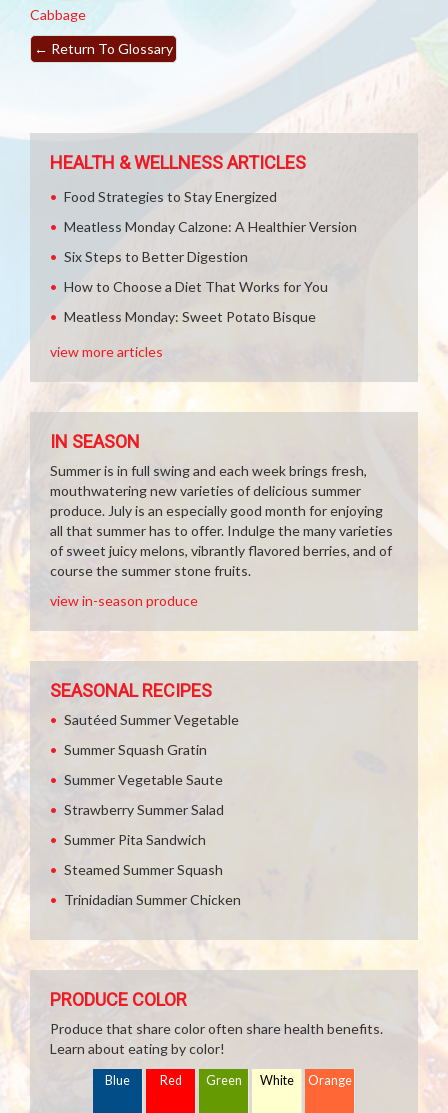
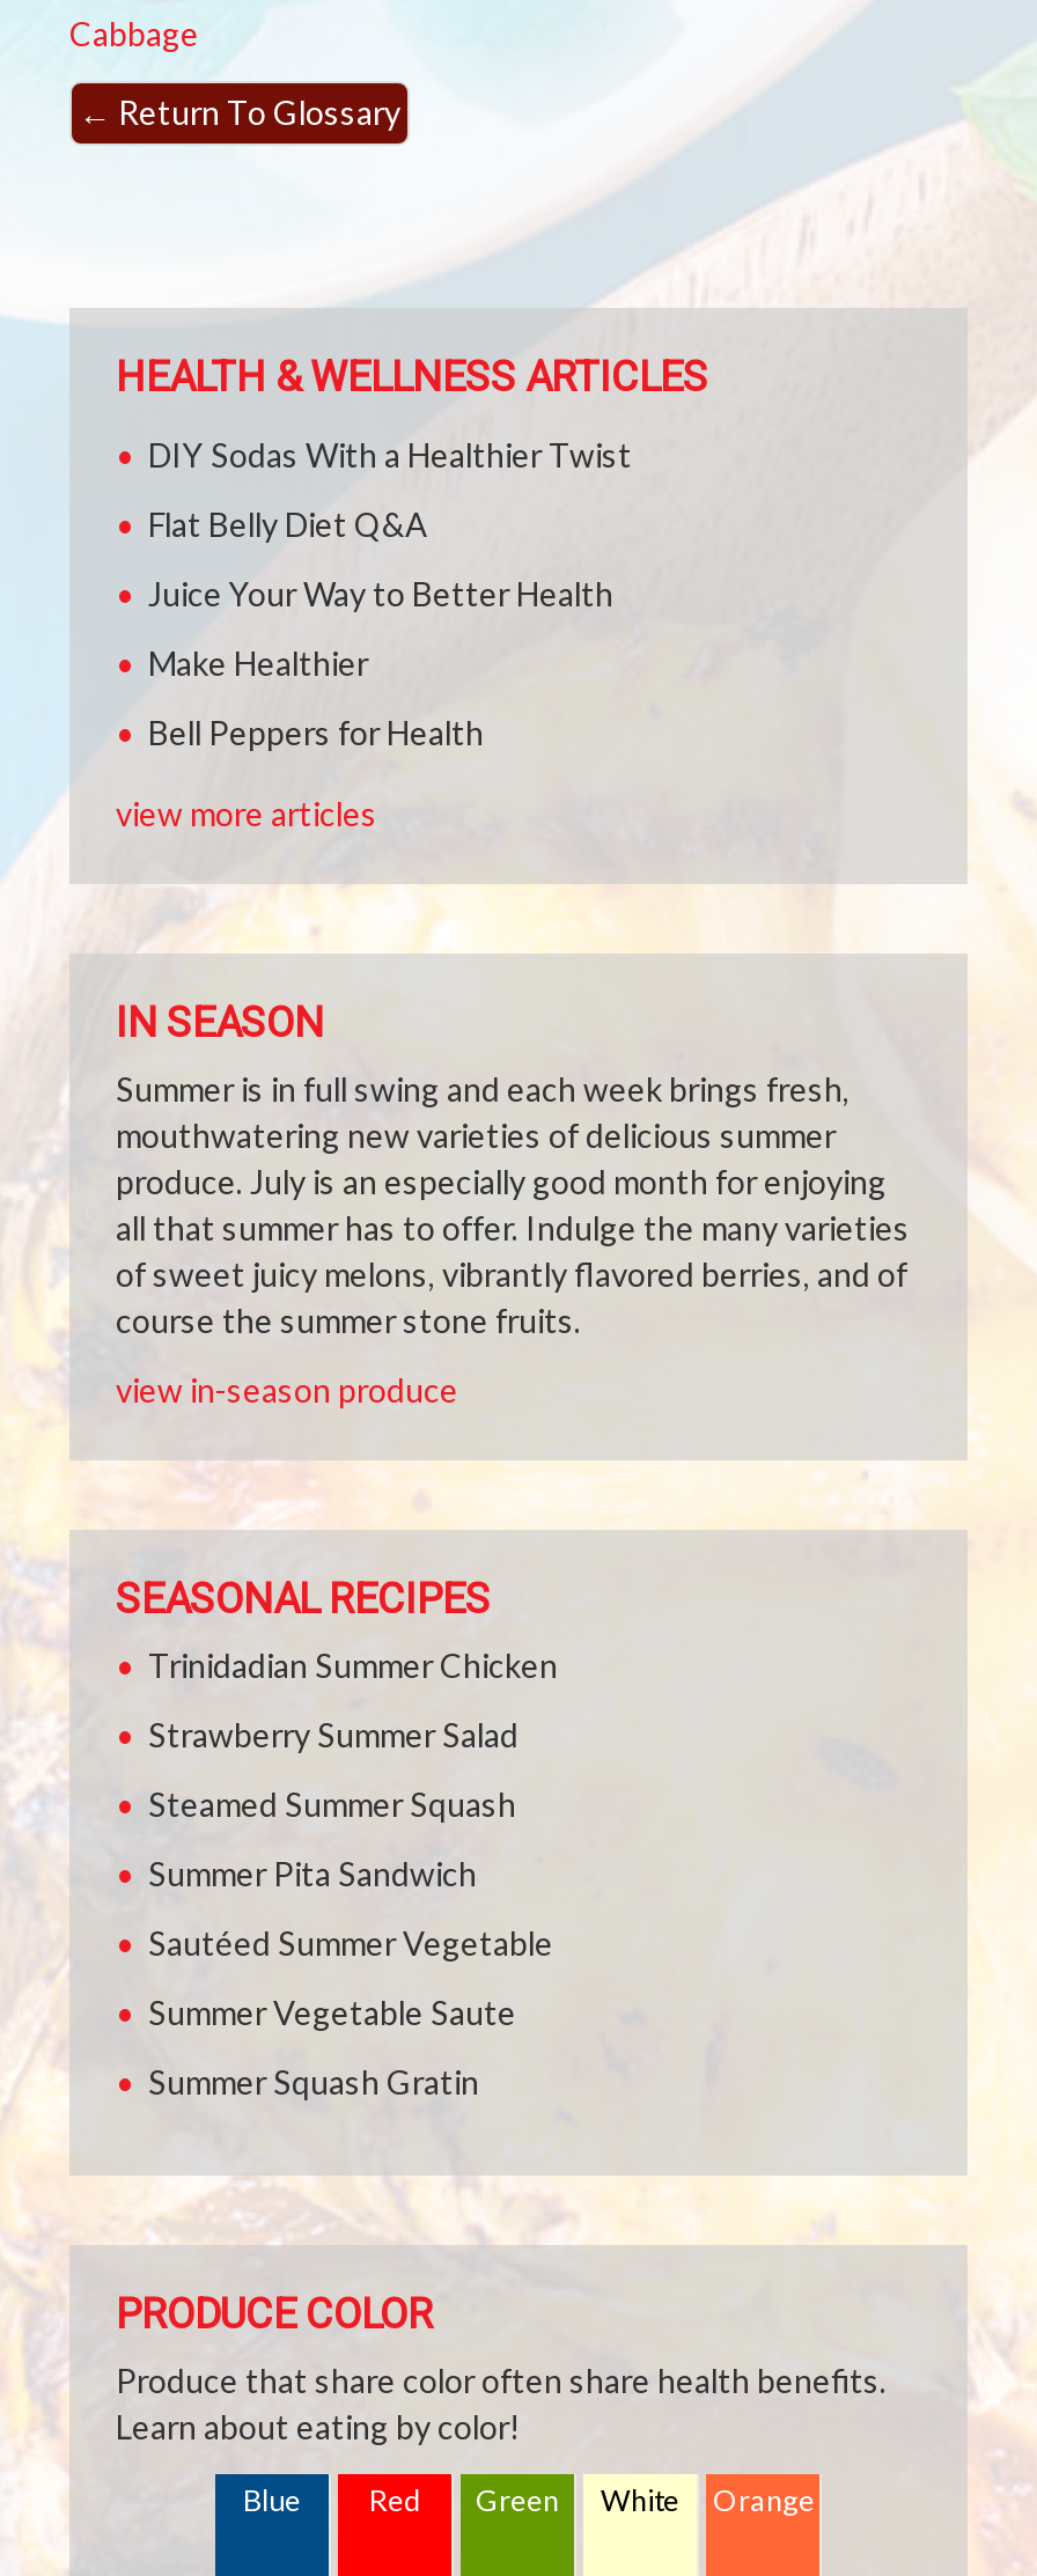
- Food Strategies to Stay Energized
+ DIY Sodas With a Healthier Twist

- Meatless Monday Calzone: A Healthier Version
+ Flat Belly Diet Q&A

- Six Steps to Better Digestion
+ Juice Your Way to Better Health

- How to Choose a Diet That Works for You
+ Make Healthier

- Meatless Monday: Sweet Potato Bisque
+ Bell Peppers for Health

moved down: Sautéed Summer Vegetable

moved down: Summer Squash Gratin

moved up: Summer Vegetable Saute

moved up: Strawberry Summer Salad | Summer Pita Sandwich | Steamed Summer Squash | Trinidadian Summer Chicken
